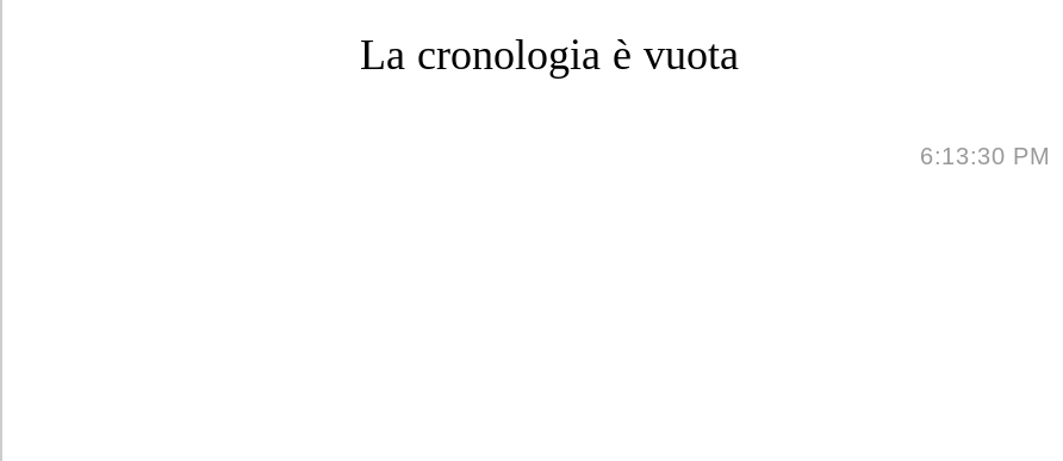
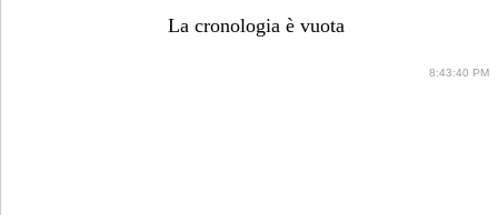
- 6:13:30 PM
+ 8:43:40 PM
